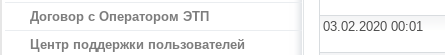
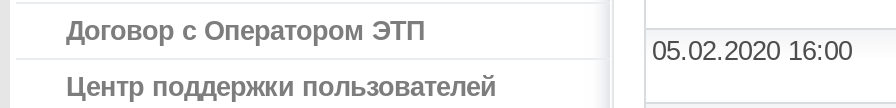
- 03.02.2020 00:01
+ 05.02.2020 16:00
